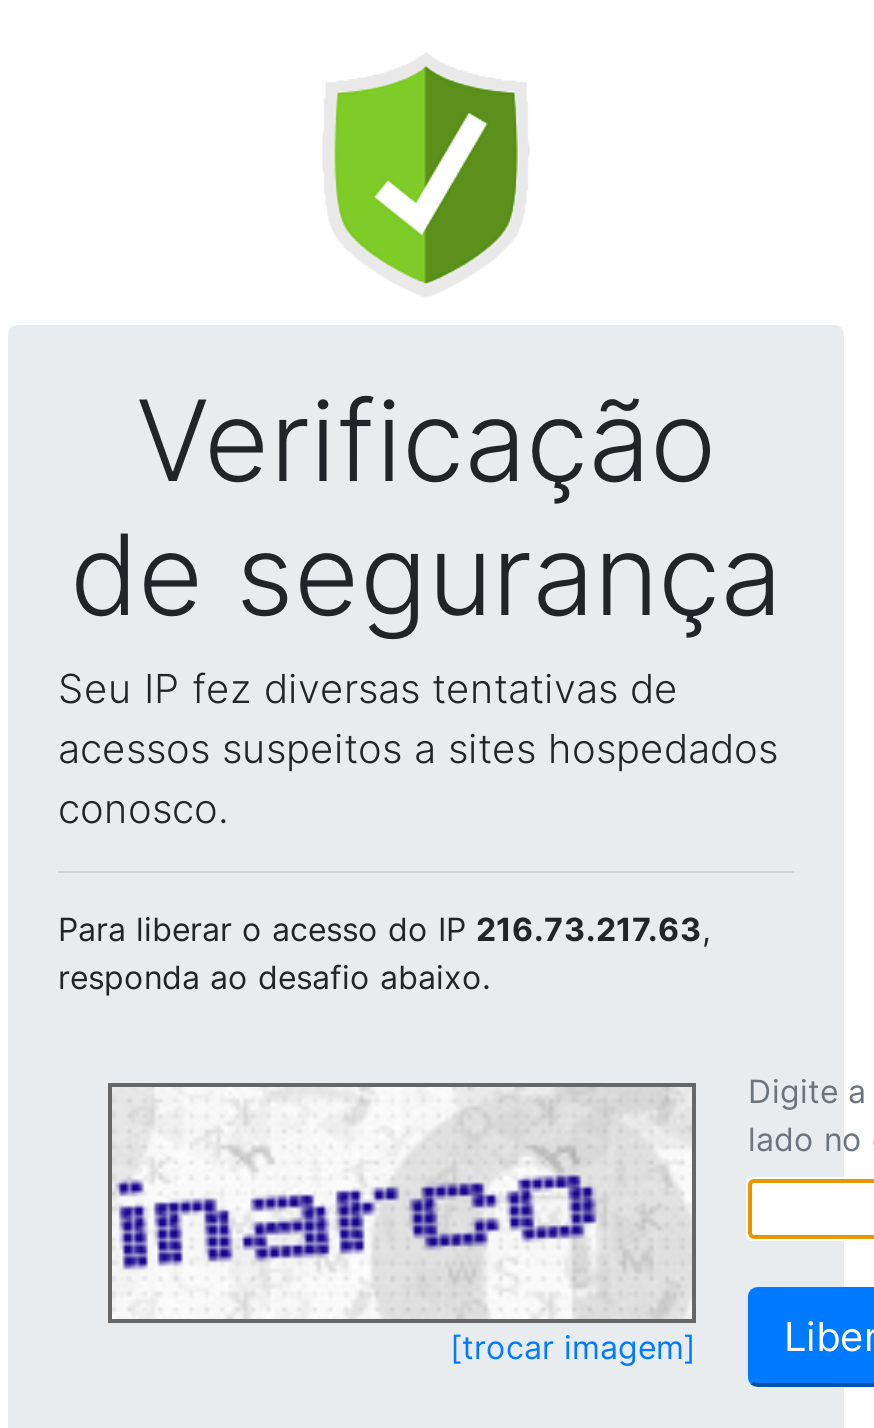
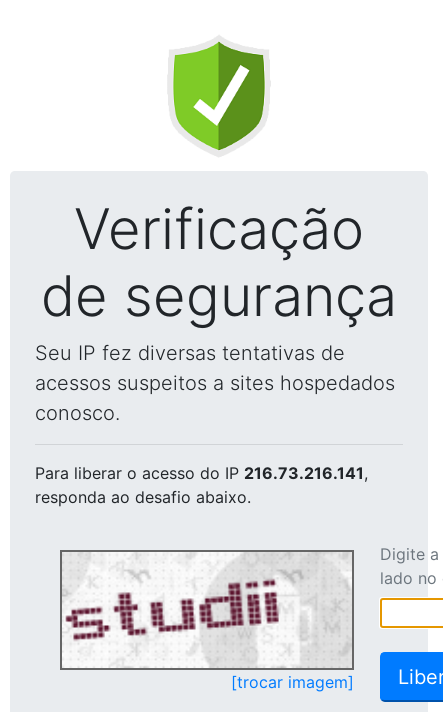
- Para liberar o acesso do IP 216.73.217.63,
+ Para liberar o acesso do IP 216.73.216.141,

- [image]
+ [image]
